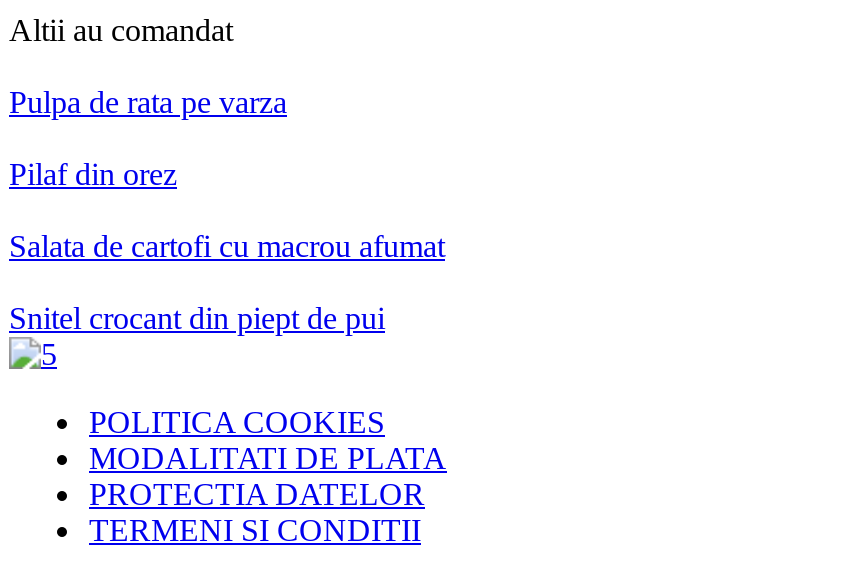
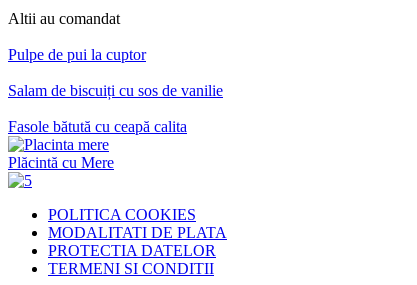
- Pulpa de rata pe varza
+ Pulpe de pui la cuptor

- Pilaf din orez
+ Salam de biscuiți cu sos de vanilie

- Salata de cartofi cu macrou afumat
+ Fasole bătută cu ceapă calita

- Snitel crocant din piept de pui
+ Plăcintă cu Mere
